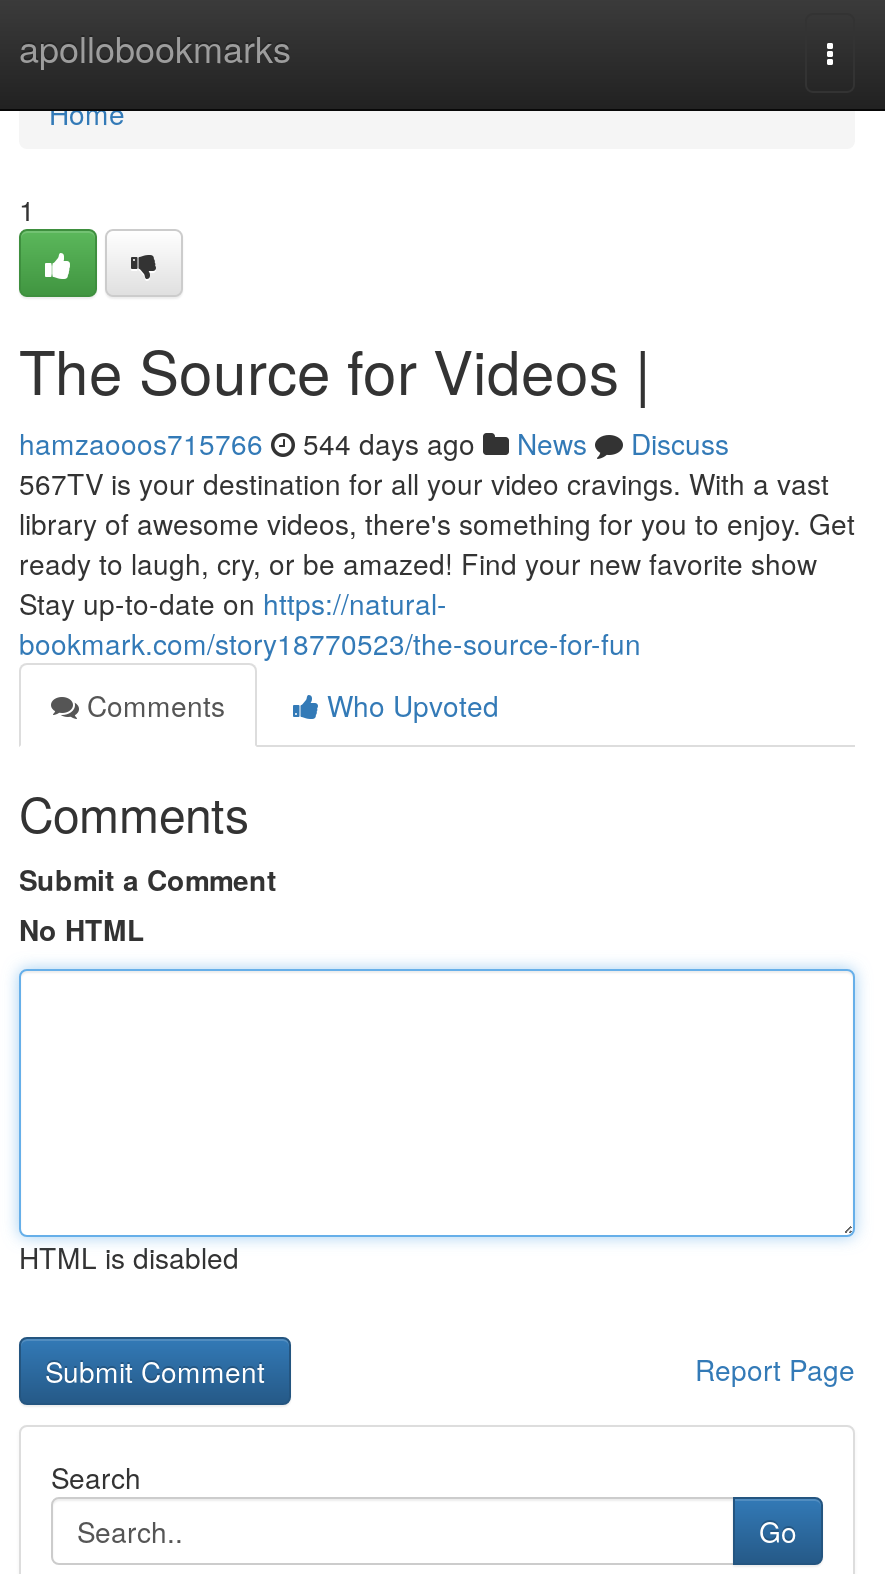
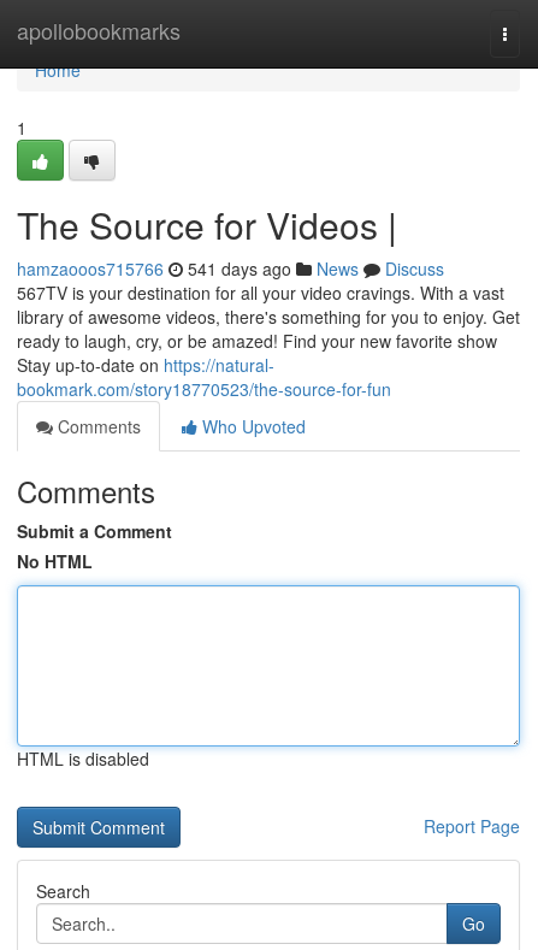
- hamzaooos715766 544 days ago News Discuss
+ hamzaooos715766 541 days ago News Discuss
